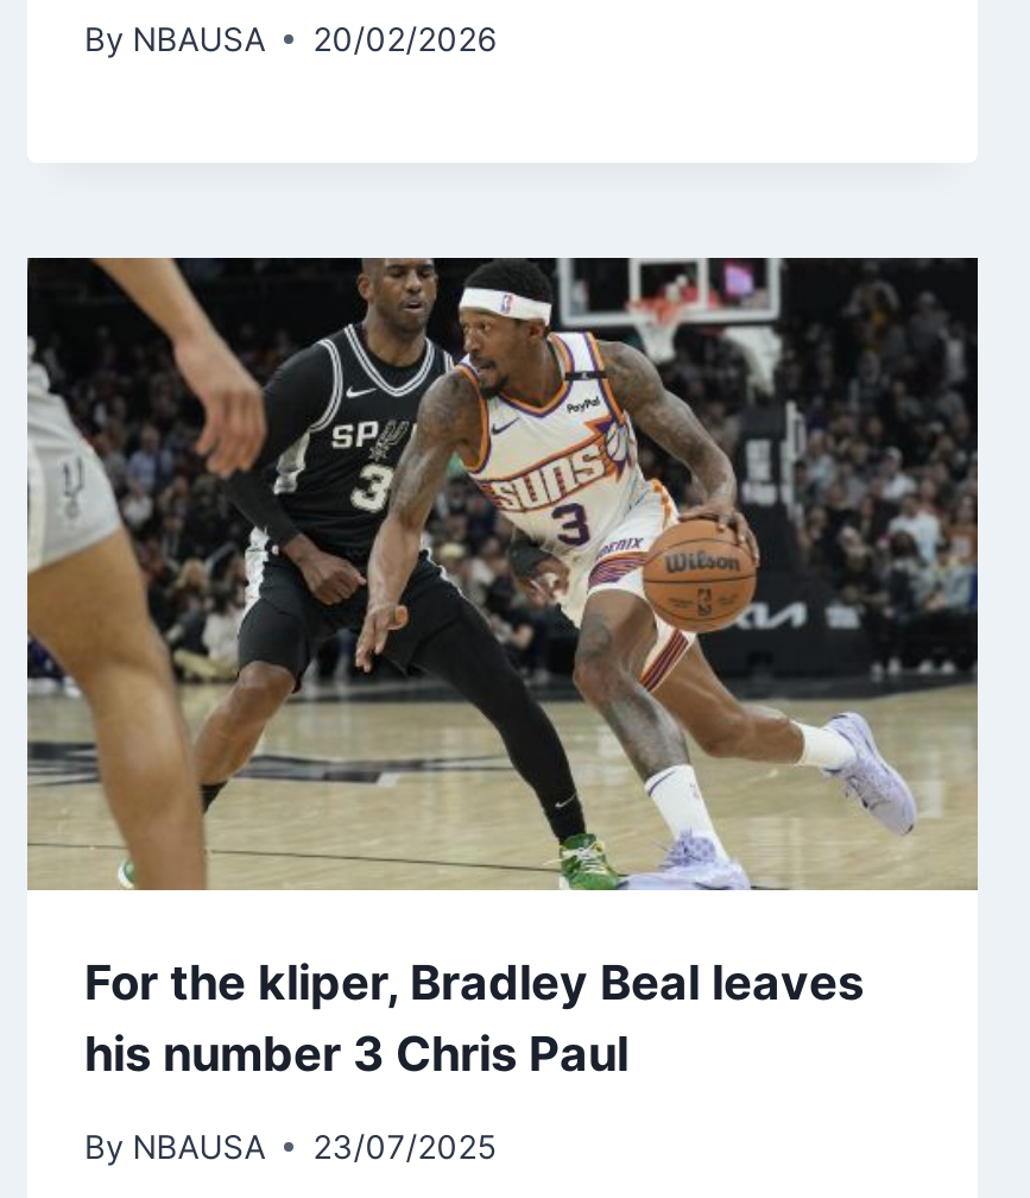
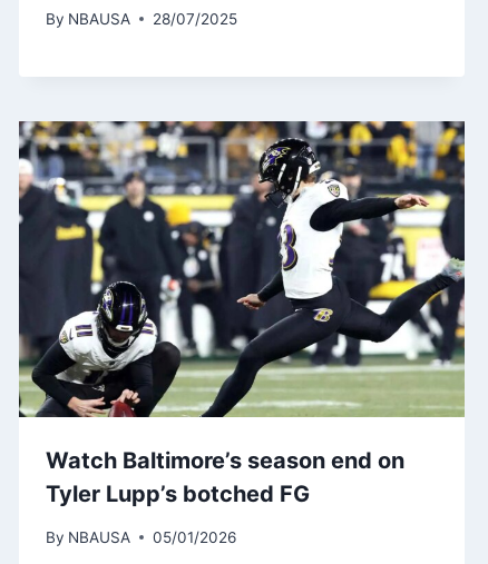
- By NBAUSA 20/02/2026
+ By NBAUSA 28/07/2025

- [image]
- For the kliper, Bradley Beal leaves
- his number 3 Chris Paul
+ [image]
+ Watch Baltimore’s season end on
+ Tyler Lupp’s botched FG

- By NBAUSA 23/07/2025
+ By NBAUSA 05/01/2026
